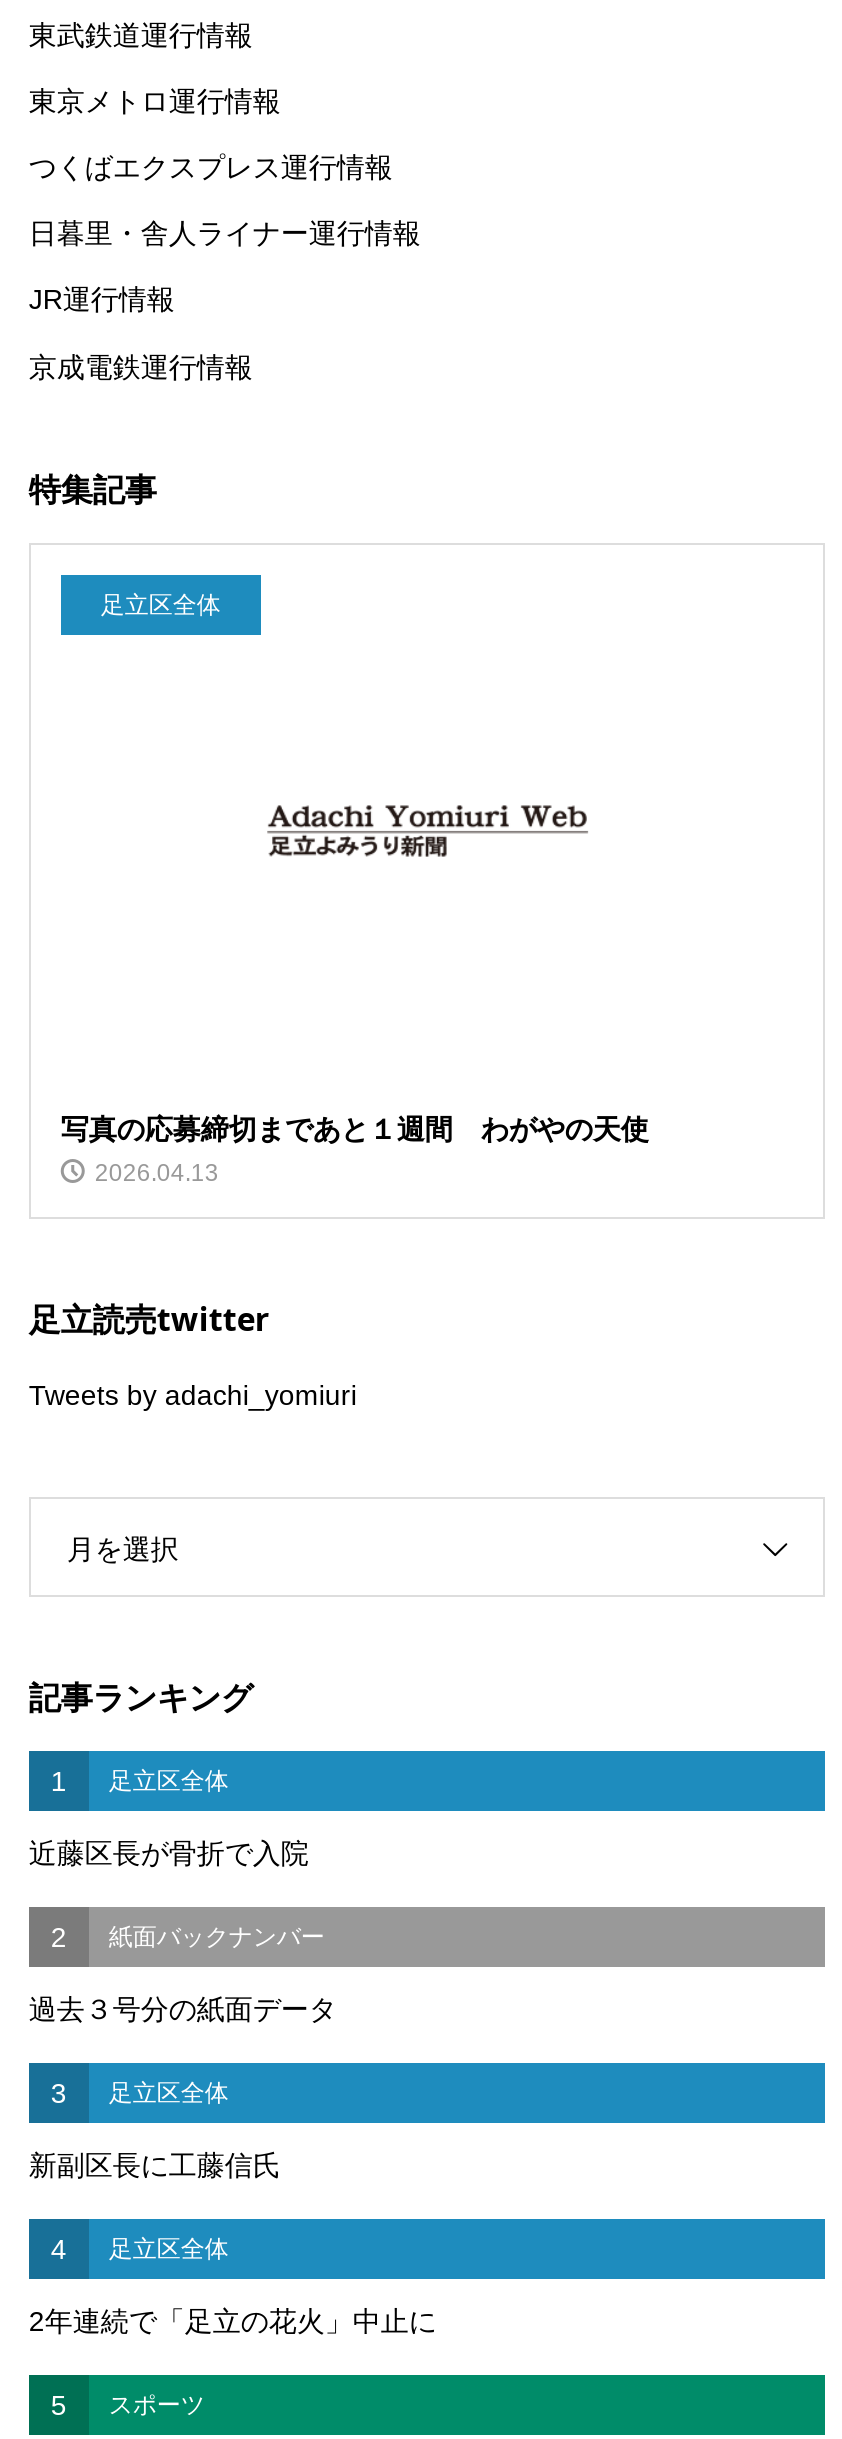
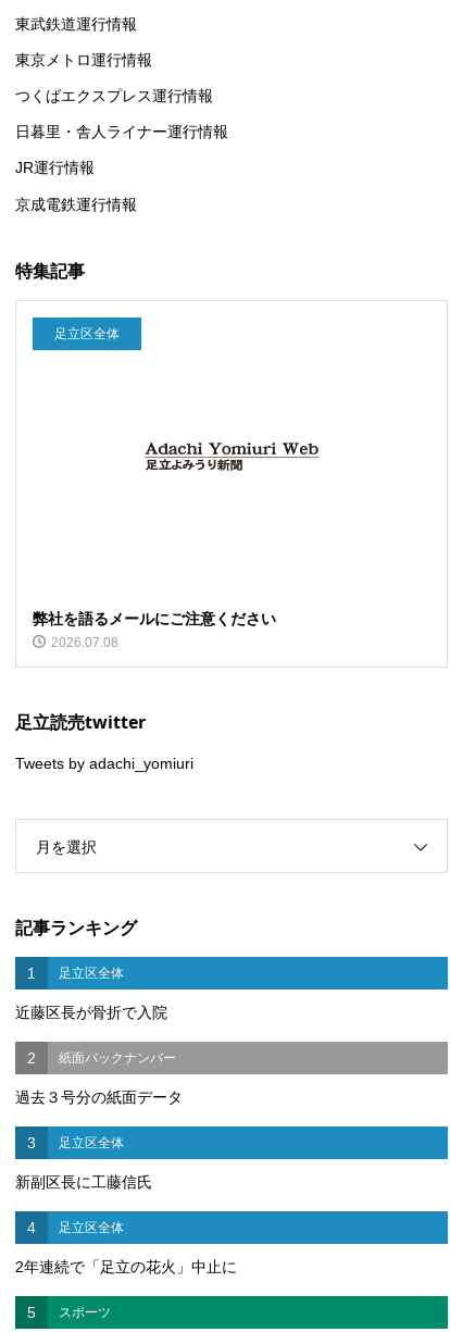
- 写真の応募締切まであと１週間 わがやの天使
- 2026.04.13
+ 弊社を語るメールにご注意ください
+ 2026.07.08
